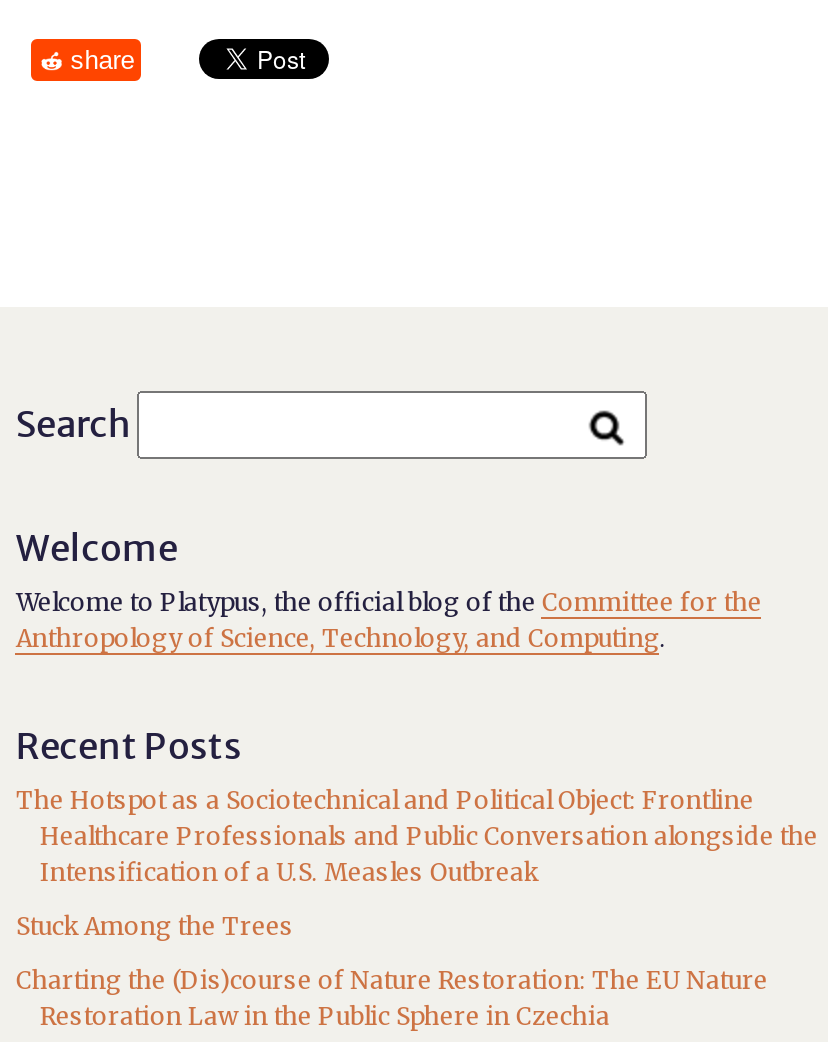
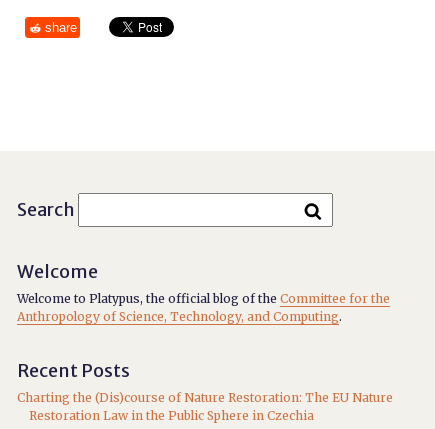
- The Hotspot as a Sociotechnical and Political Object: Frontline
- Healthcare Professionals and Public Conversation alongside the
- Intensification of a U.S. Measles Outbreak
- Stuck Among the Trees
